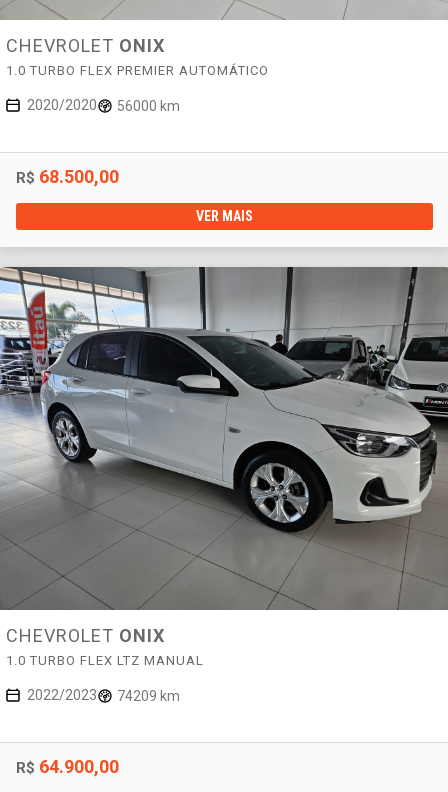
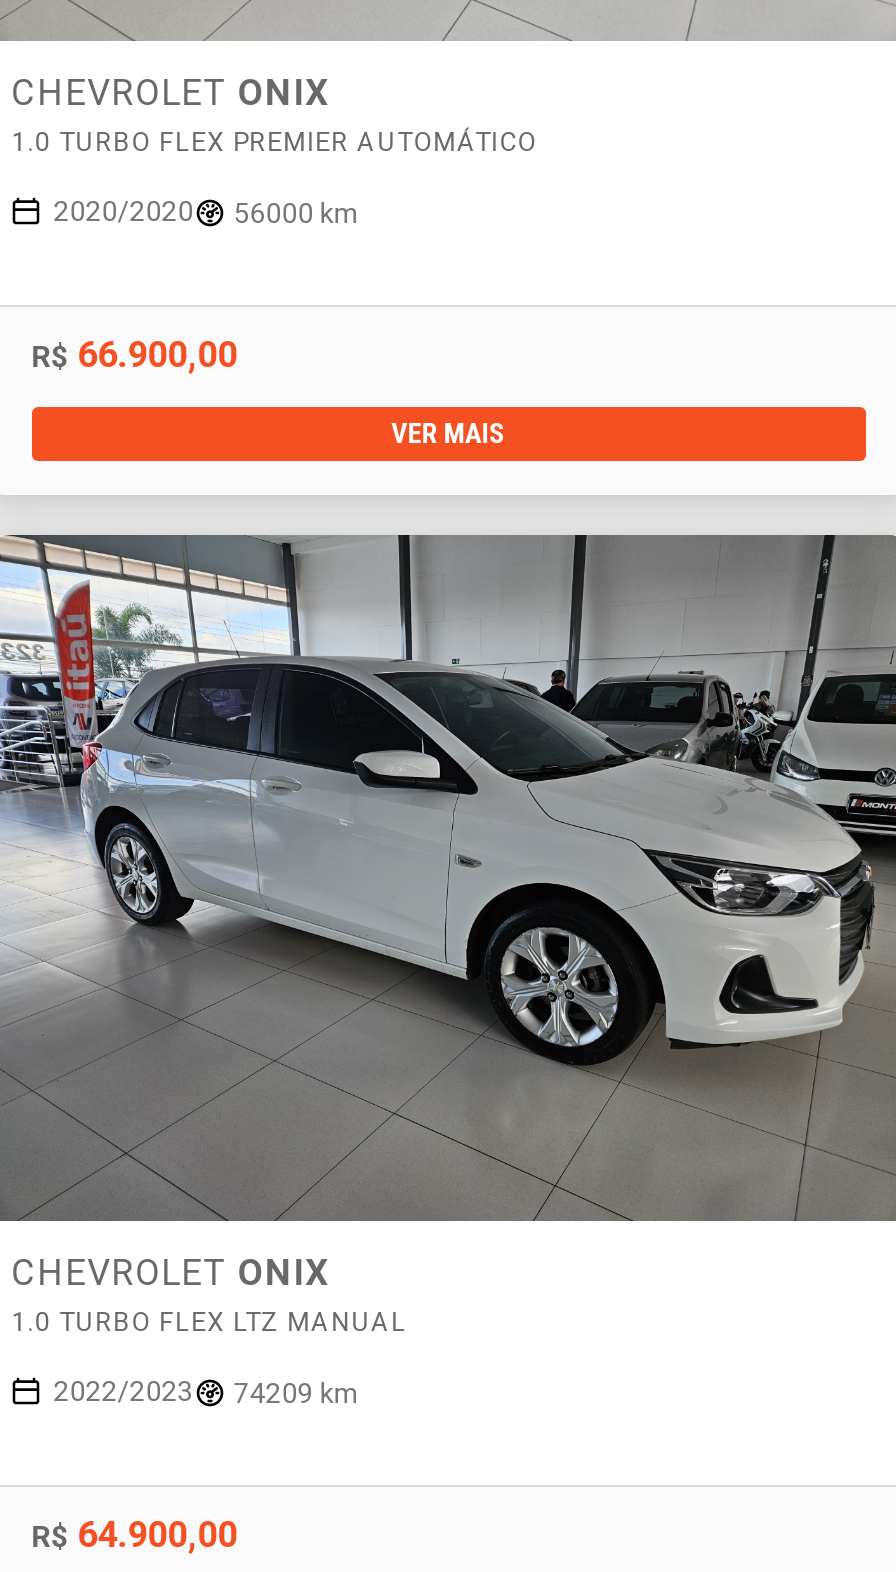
- R$68.500,00
+ R$66.900,00
